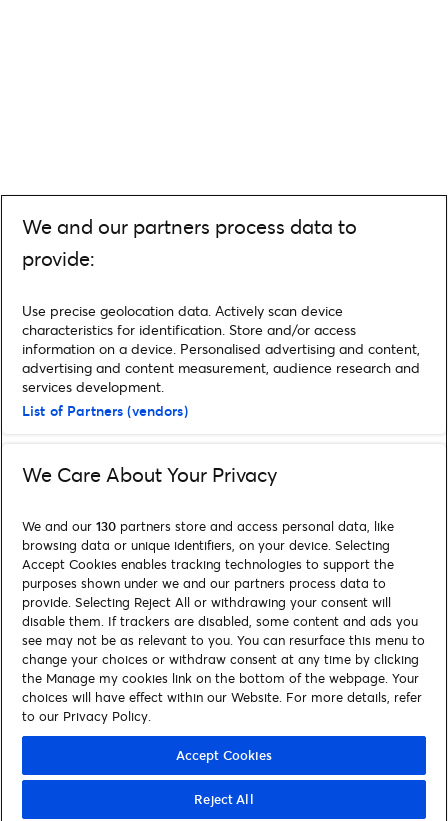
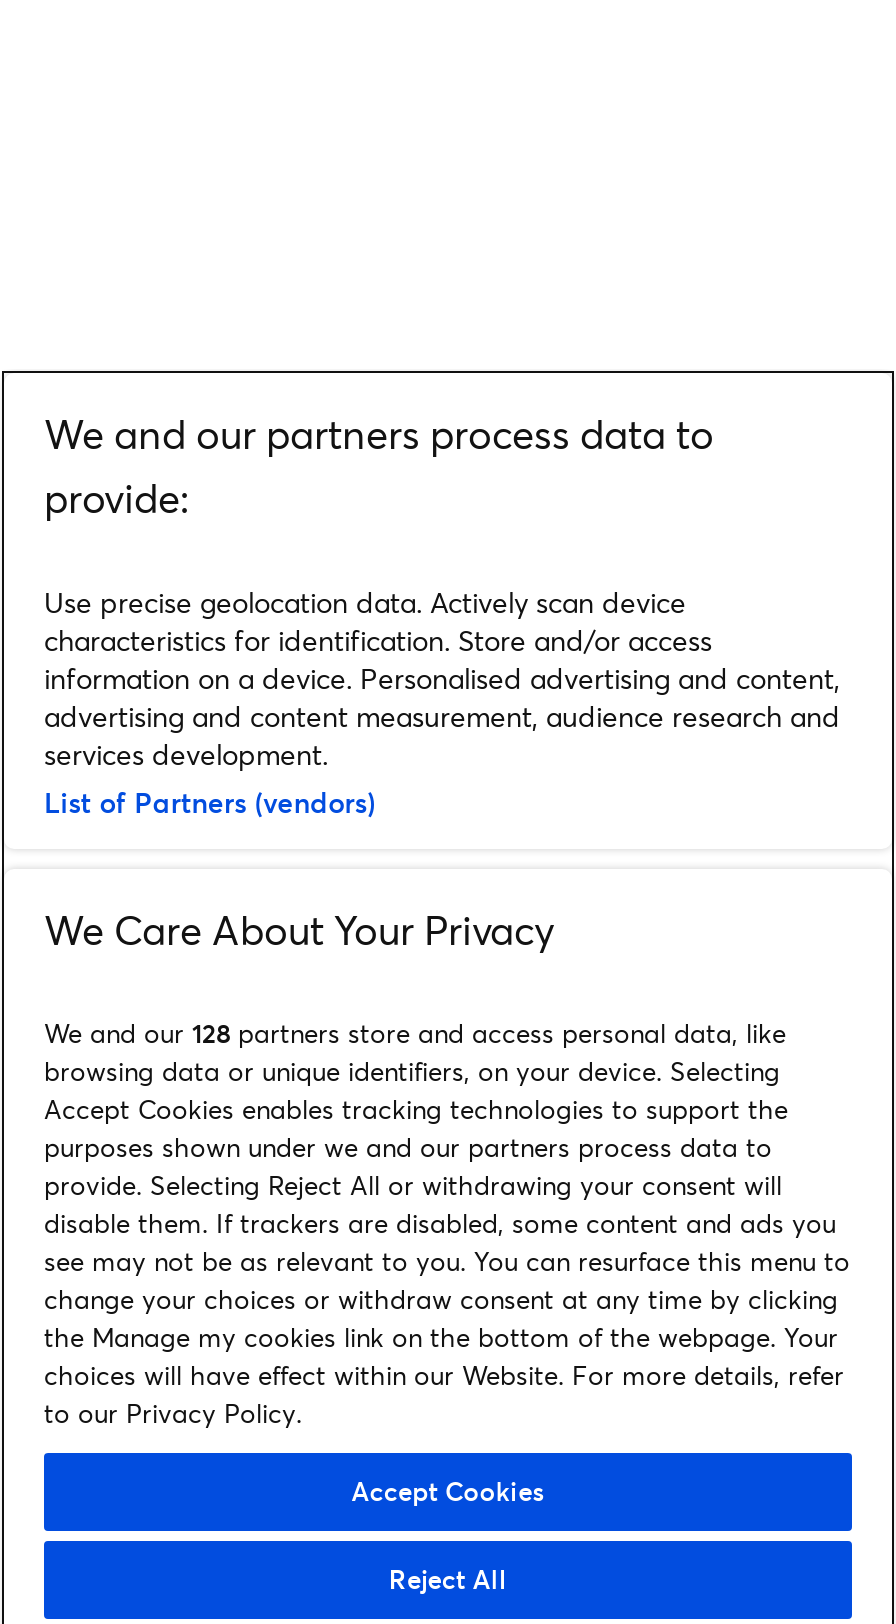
- We and our 130 partners store and access personal data, like
+ We and our 128 partners store and access personal data, like
